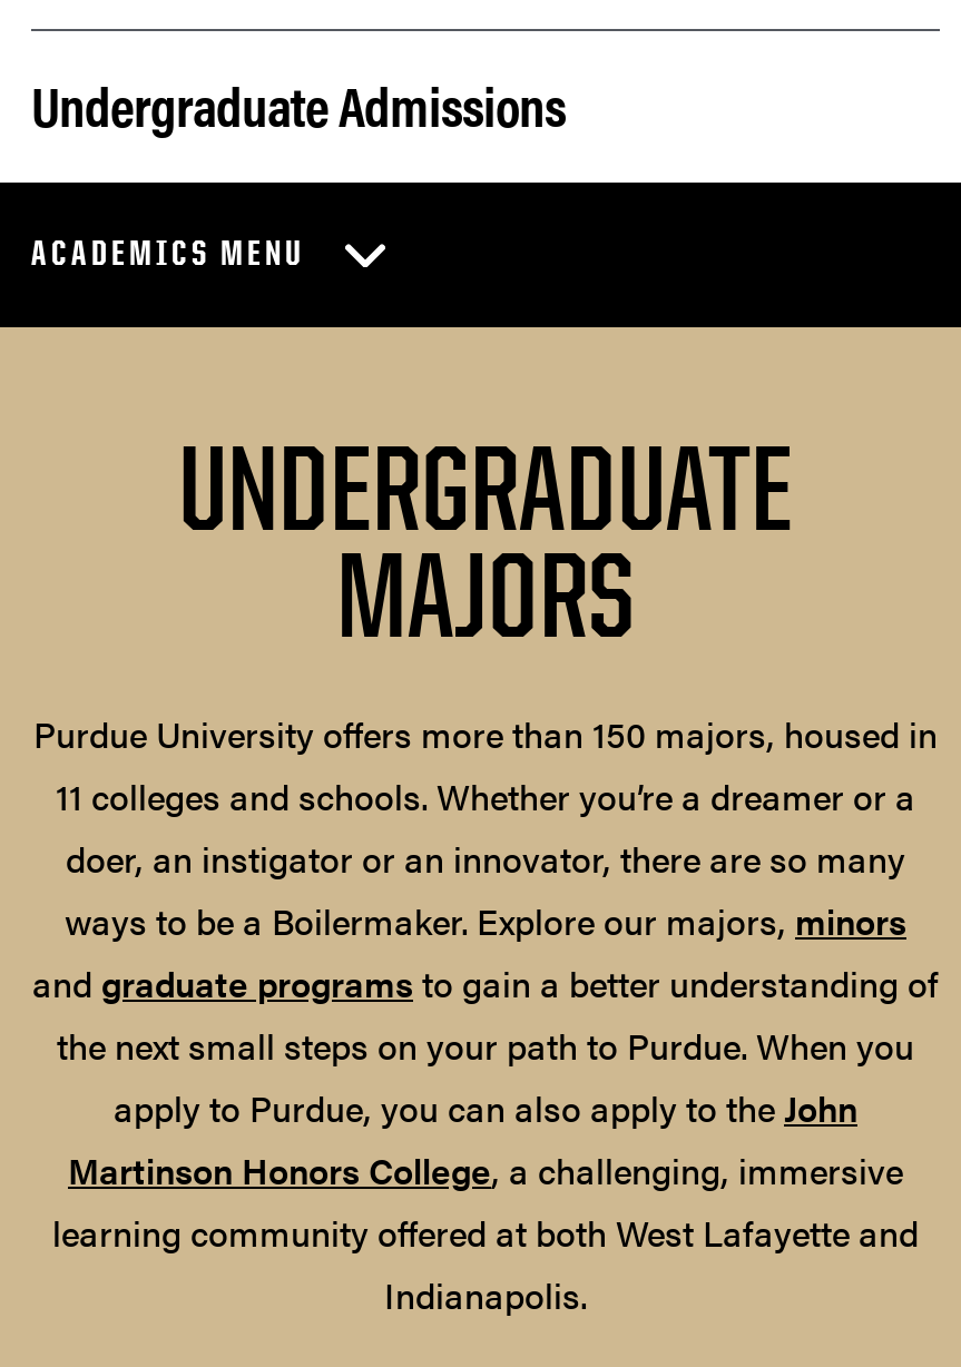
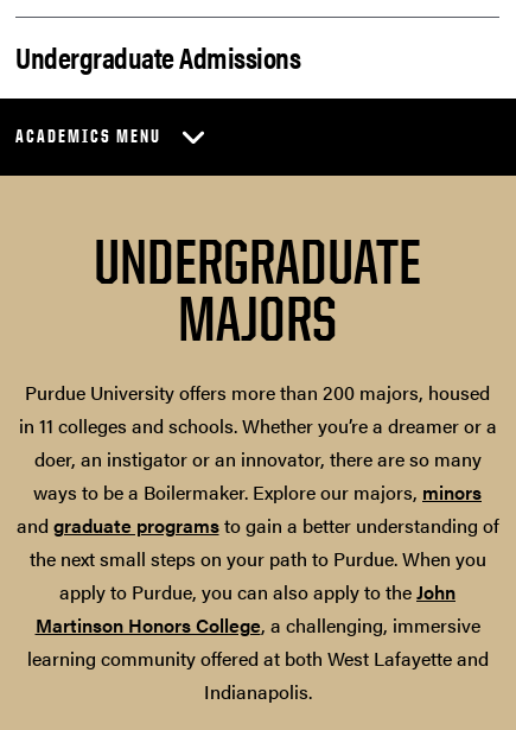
- Purdue University offers more than 150 majors, housed in
- 11 colleges and schools. Whether you’re a dreamer or a
+ Purdue University offers more than 200 majors, housed
+ in 11 colleges and schools. Whether you’re a dreamer or a
